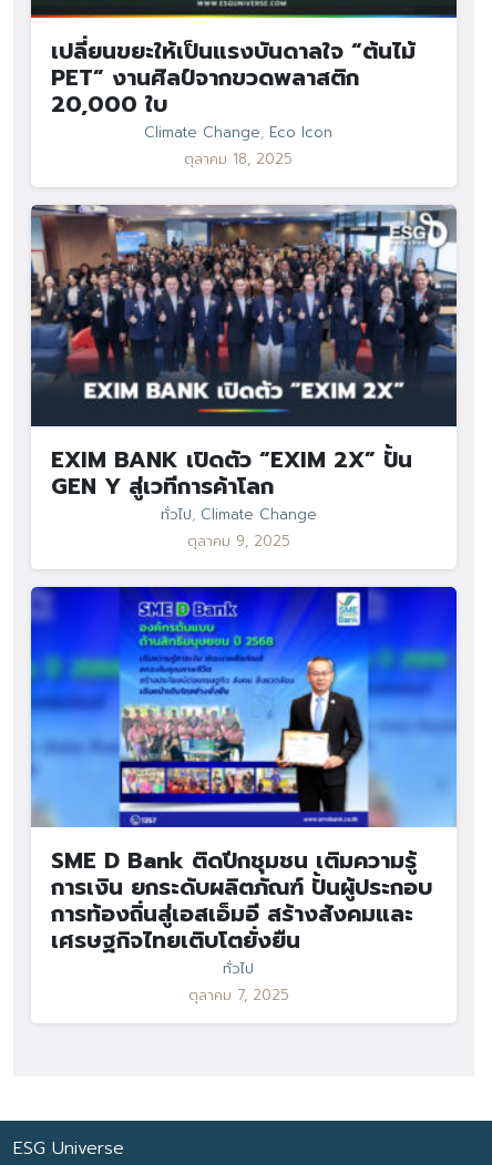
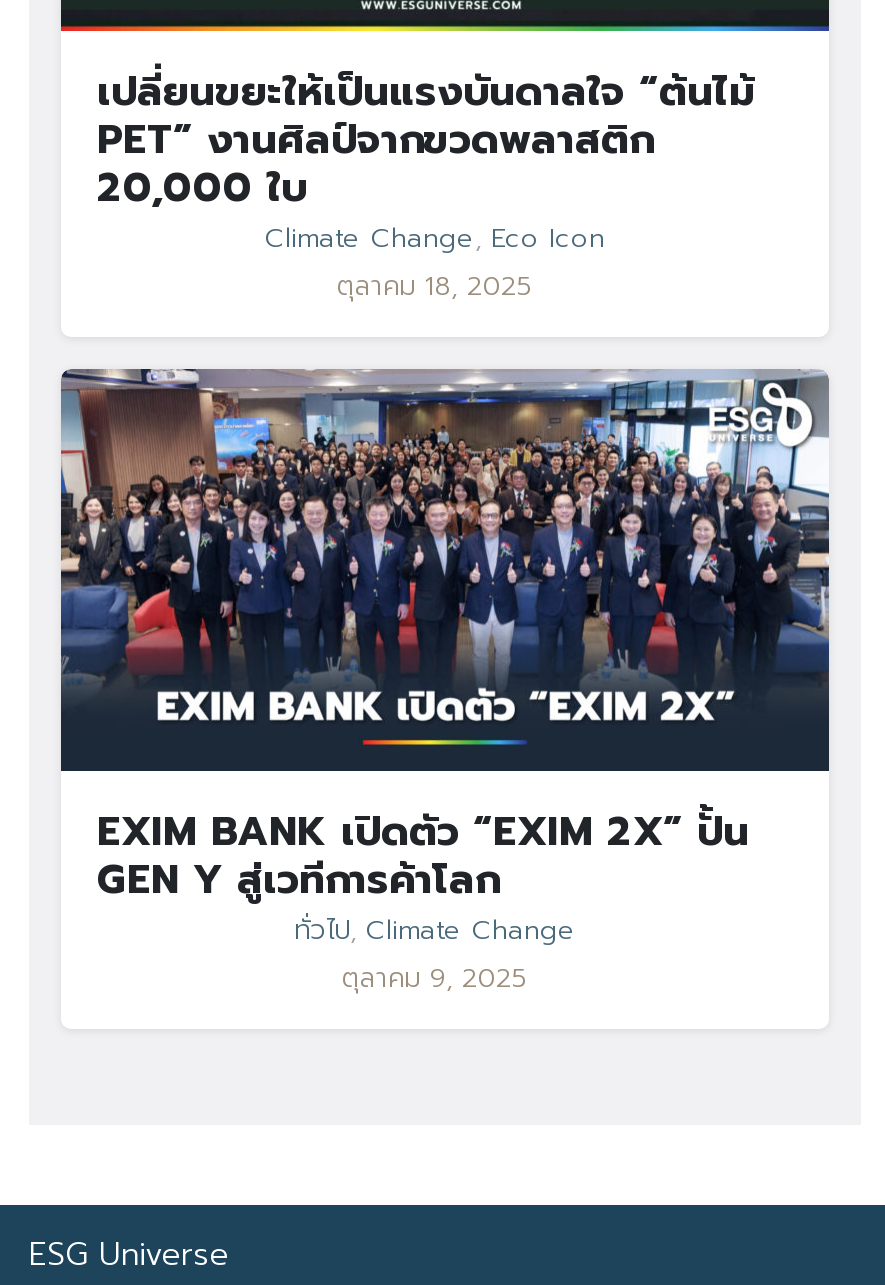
- [image]
- SME D Bank ติดปีกชุมชน เติมความรู้
- การเงิน ยกระดับผลิตภัณฑ์ ปั้นผู้ประกอบ
- การท้องถิ่นสู่เอสเอ็มอี สร้างสังคมและ
- เศรษฐกิจไทยเติบโตยั่งยืน
- ทั่วไป
- ตุลาคม 7, 2025
